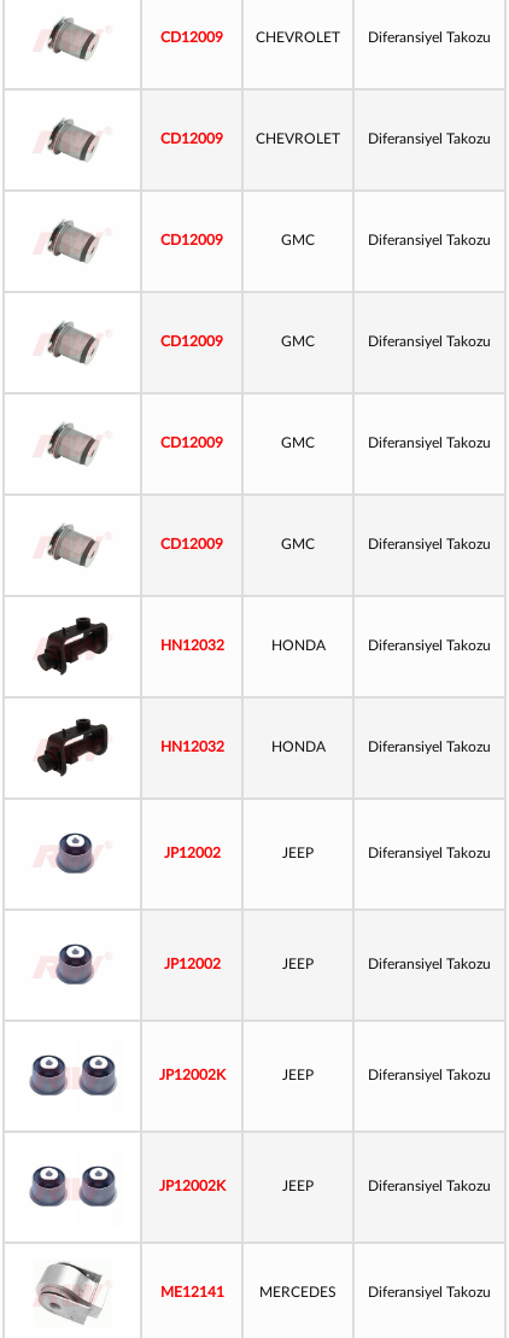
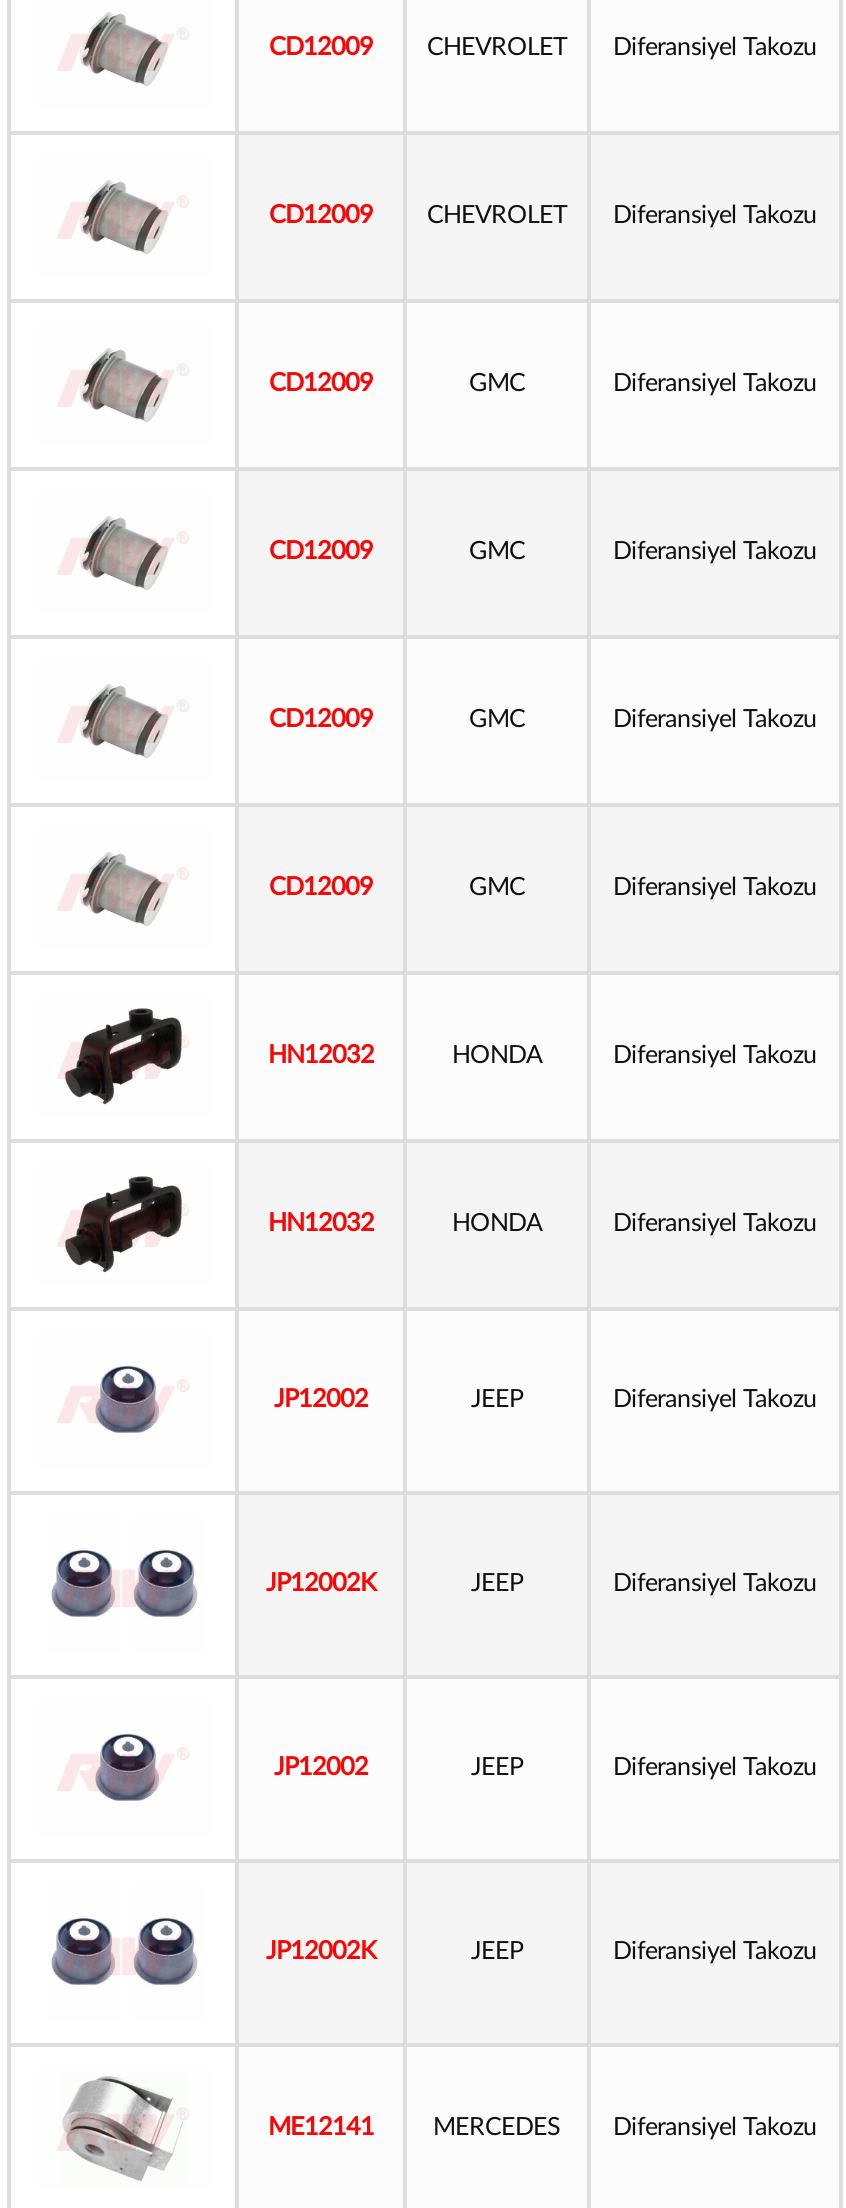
moved down: [image]

- JP12002
+ JP12002K

moved up: [image]

- JP12002K
+ JP12002
